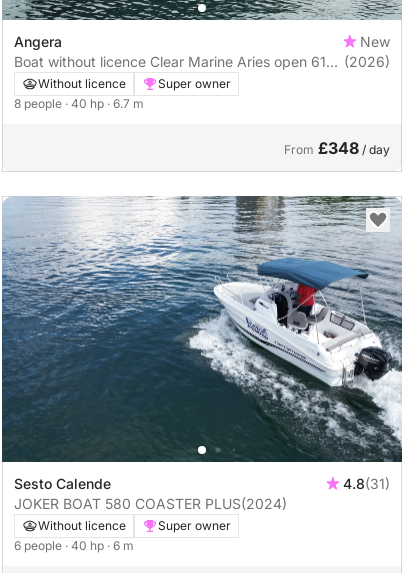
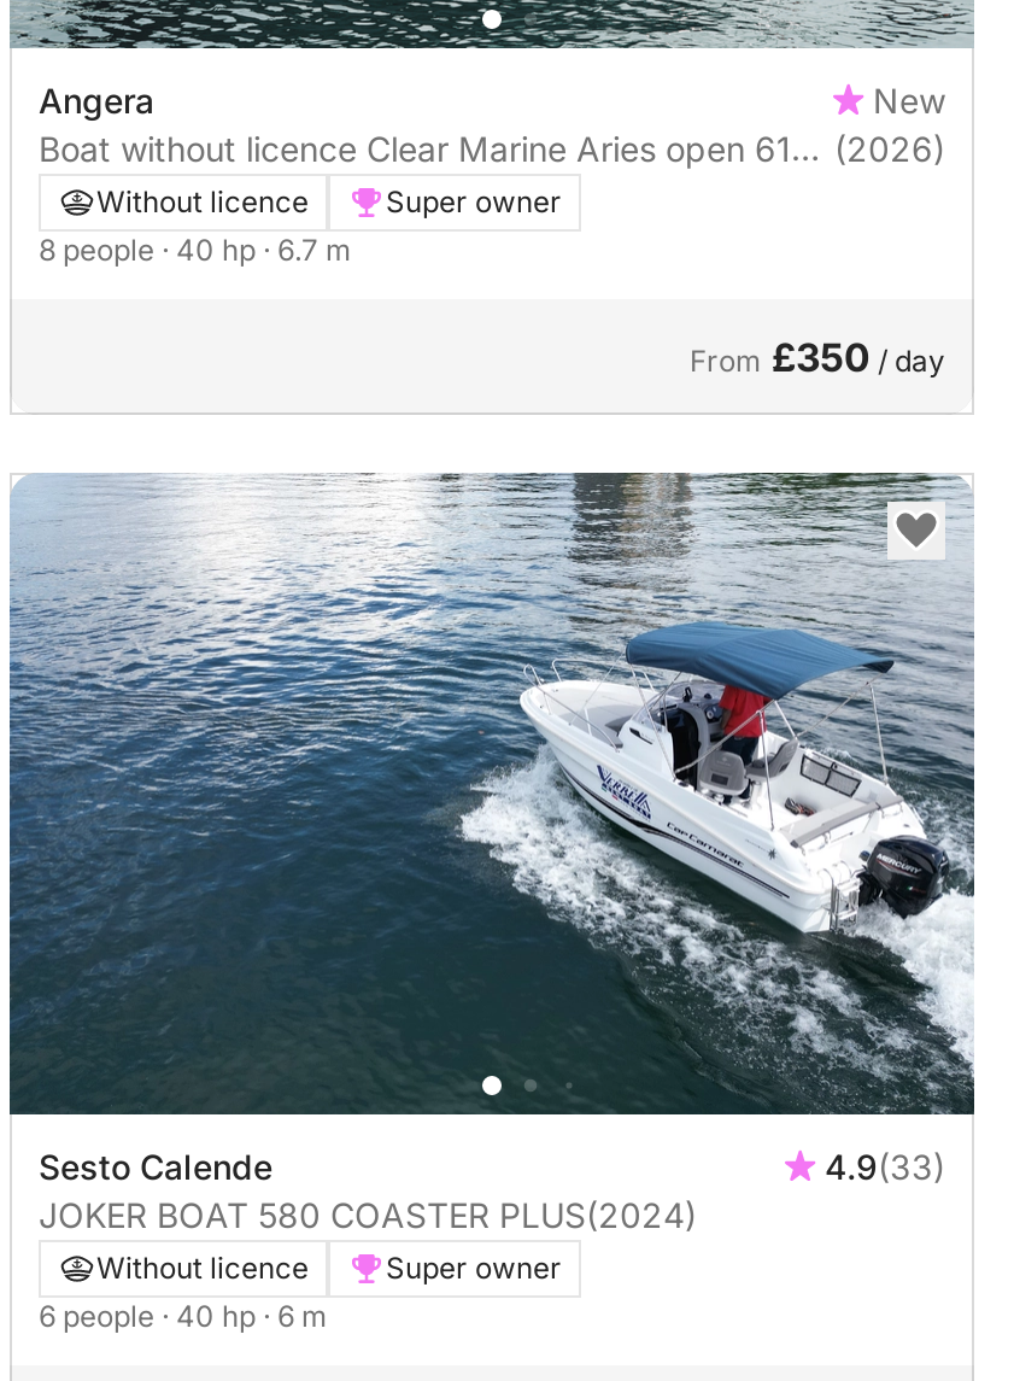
- From £348 / day
+ From £350 / day

- 4.8(31)
+ 4.9(33)
